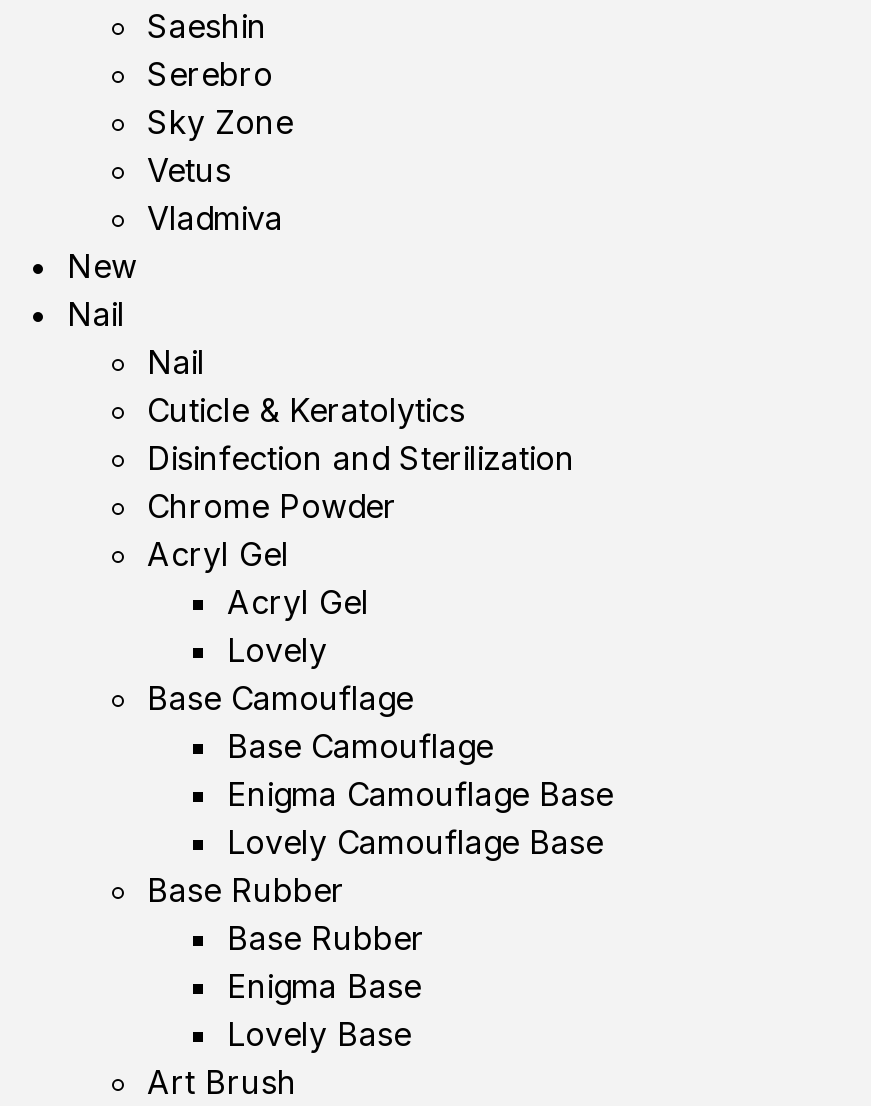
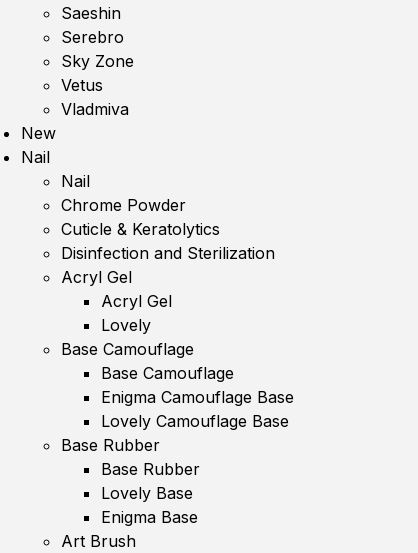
moved down: Cuticle & Keratolytics | Disinfection and Sterilization

moved up: Chrome Powder

moved down: Enigma Base

moved up: Lovely Base
